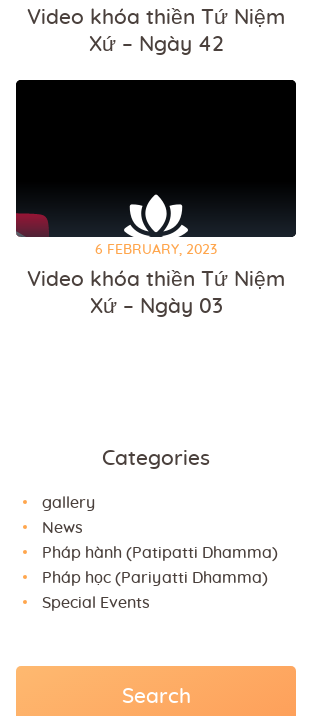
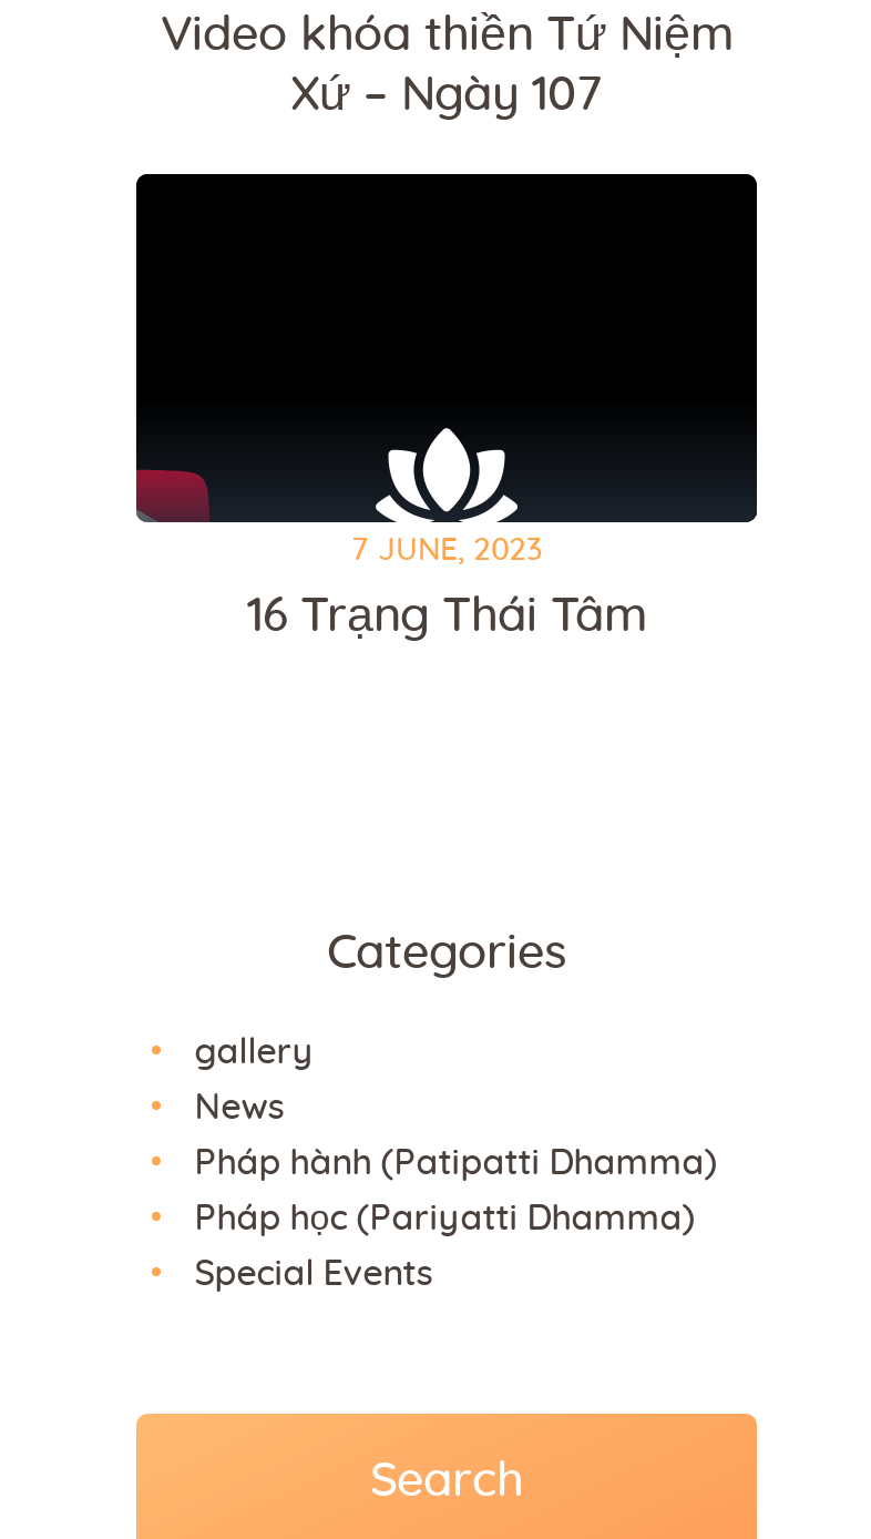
- Xứ – Ngày 42
+ Xứ – Ngày 107

- 6 FEBRUARY, 2023
+ 7 JUNE, 2023

- Video khóa thiền Tứ Niệm
- Xứ – Ngày 03
+ 16 Trạng Thái Tâm
